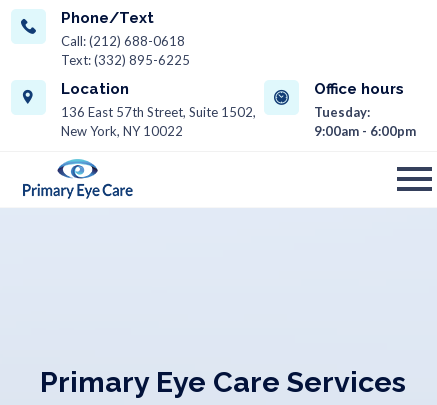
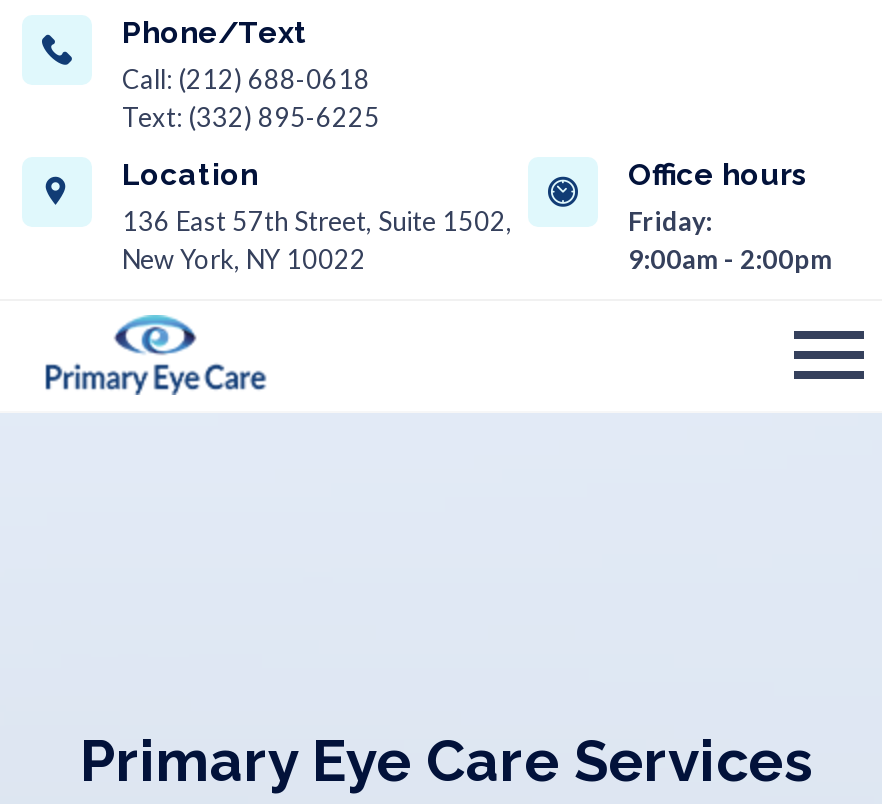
- Tuesday:
- 9:00am - 6:00pm
+ Friday:
+ 9:00am - 2:00pm
